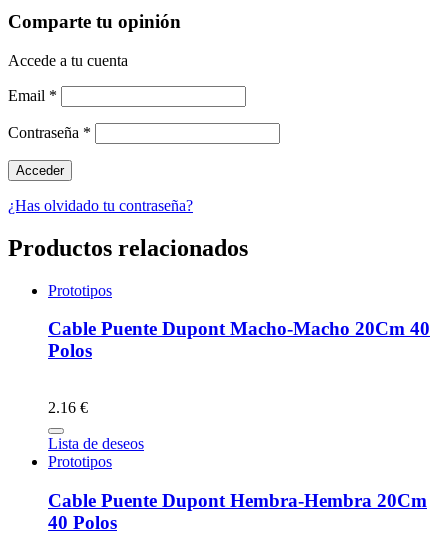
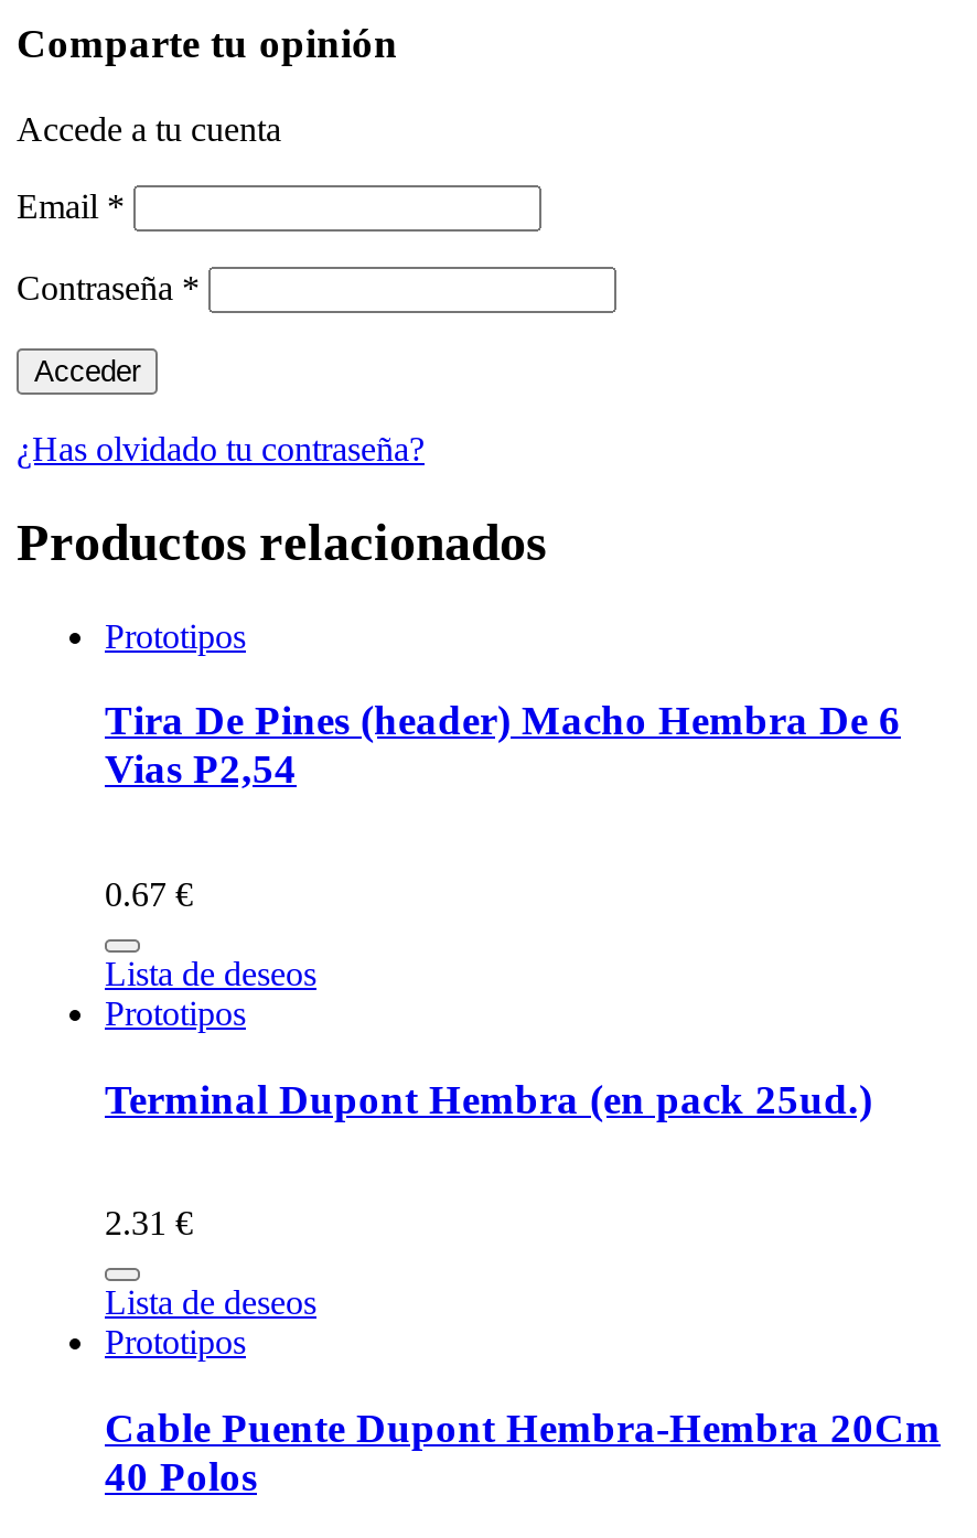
- Cable Puente Dupont Macho-Macho 20Cm 40
- Polos
- 2.16 €
+ Tira De Pines (header) Macho Hembra De 6
+ Vias P2,54
+ 0.67 €
+ Lista de deseos
+ Prototipos
+ Terminal Dupont Hembra (en pack 25ud.)
+ 2.31 €
